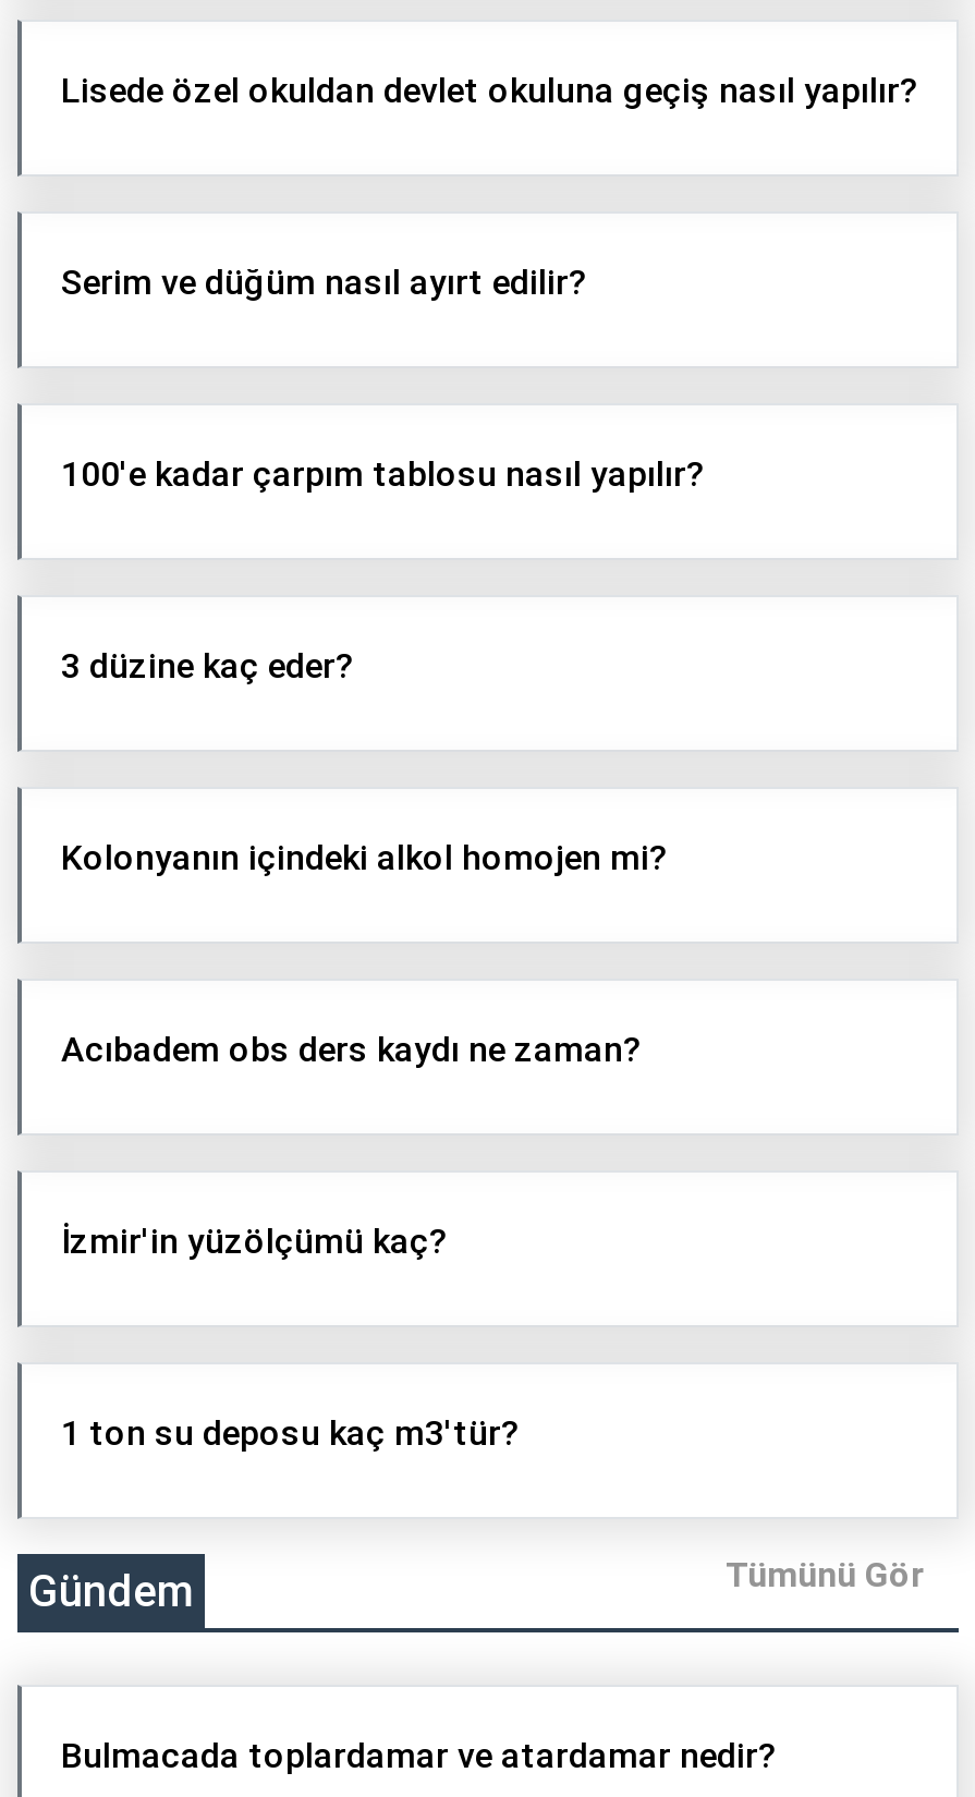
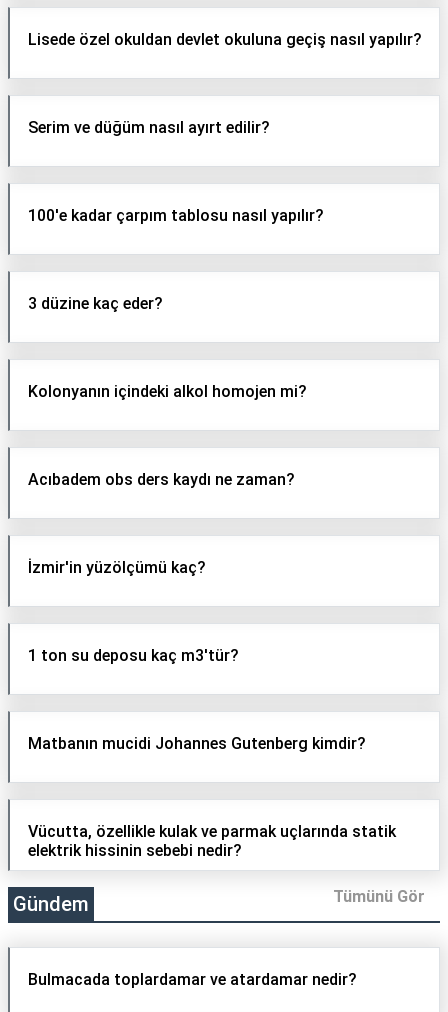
+ Matbanın mucidi Johannes Gutenberg kimdir?

+ Vücutta, özellikle kulak ve parmak uçlarında statik
+ elektrik hissinin sebebi nedir?
